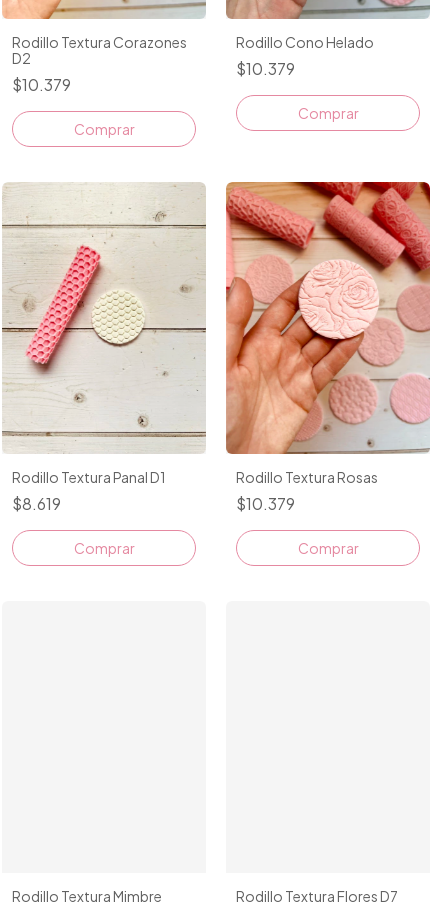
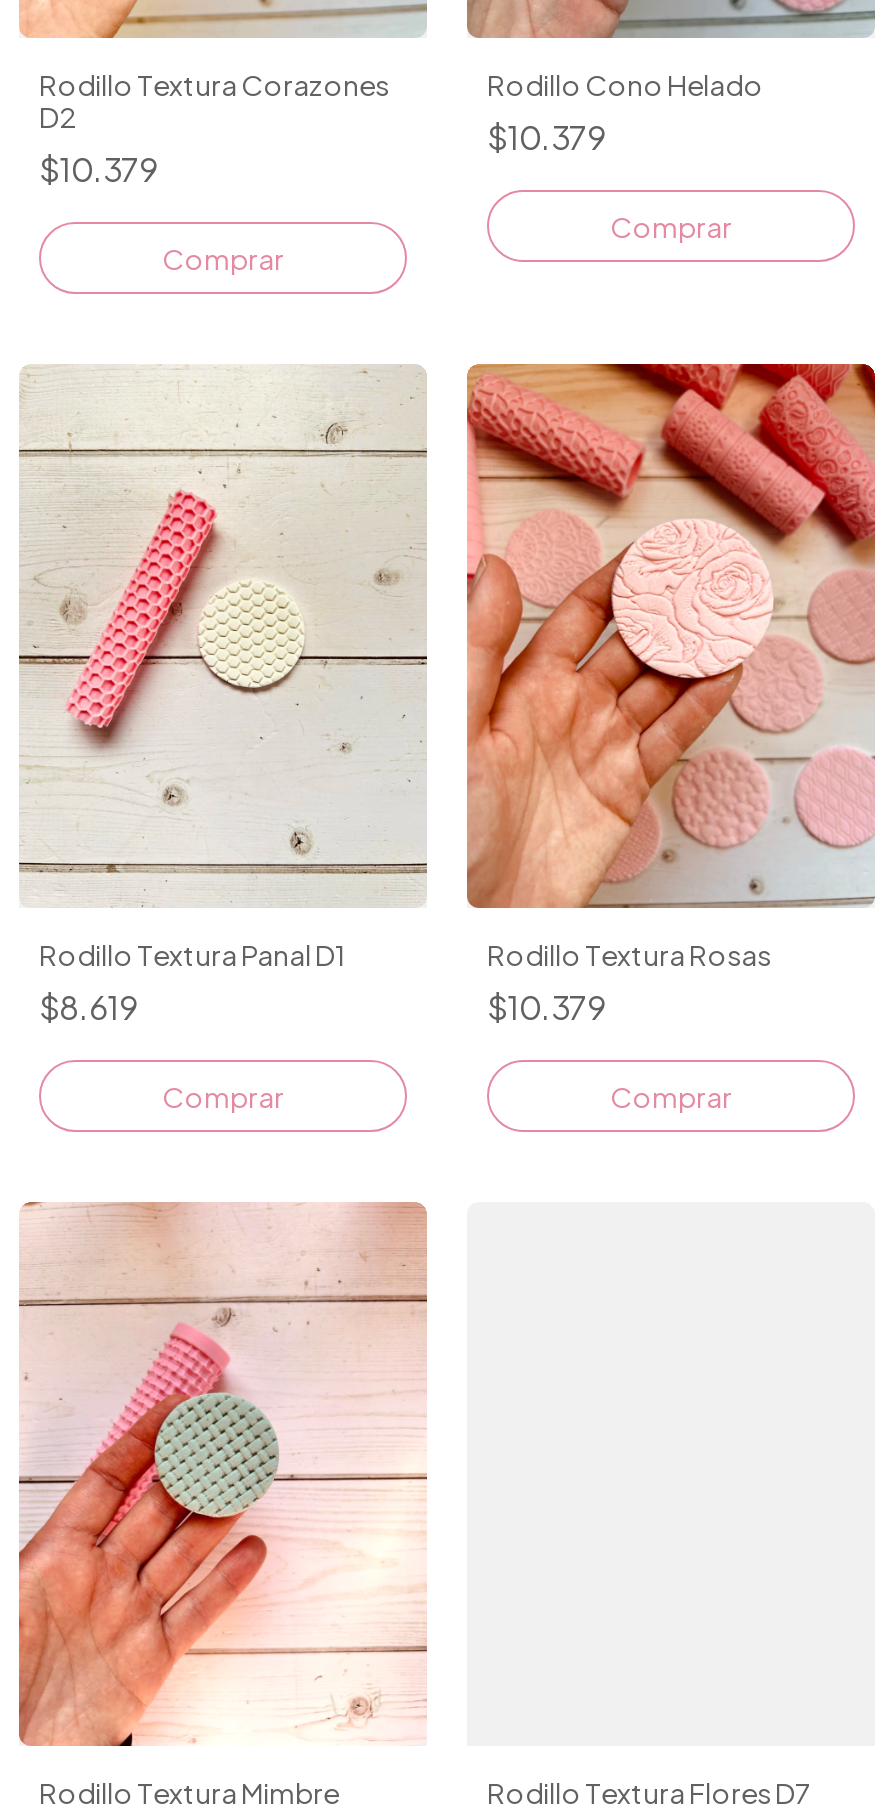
+ [image]
